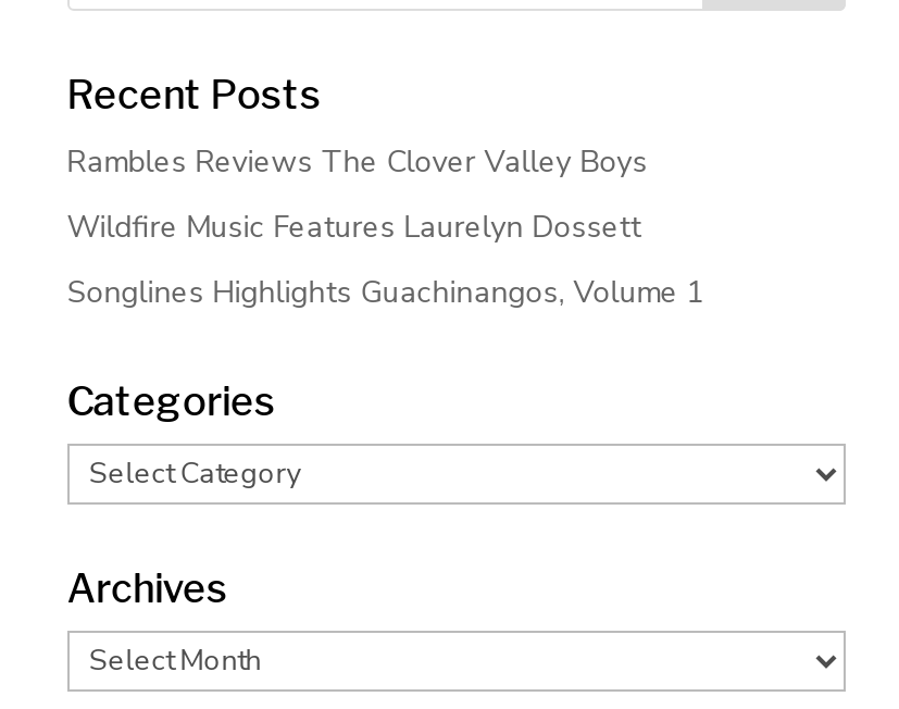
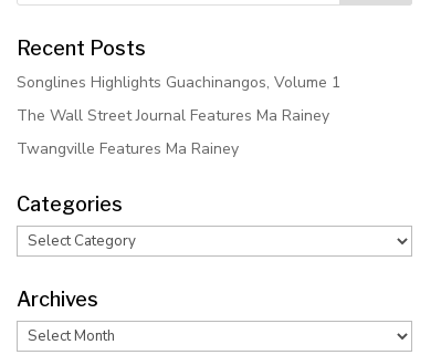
- Rambles Reviews The Clover Valley Boys
- Wildfire Music Features Laurelyn Dossett

moved up: Songlines Highlights Guachinangos, Volume 1

+ The Wall Street Journal Features Ma Rainey
+ Twangville Features Ma Rainey
